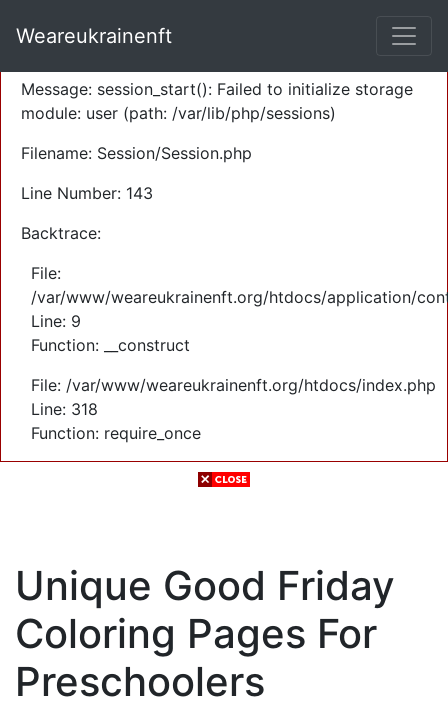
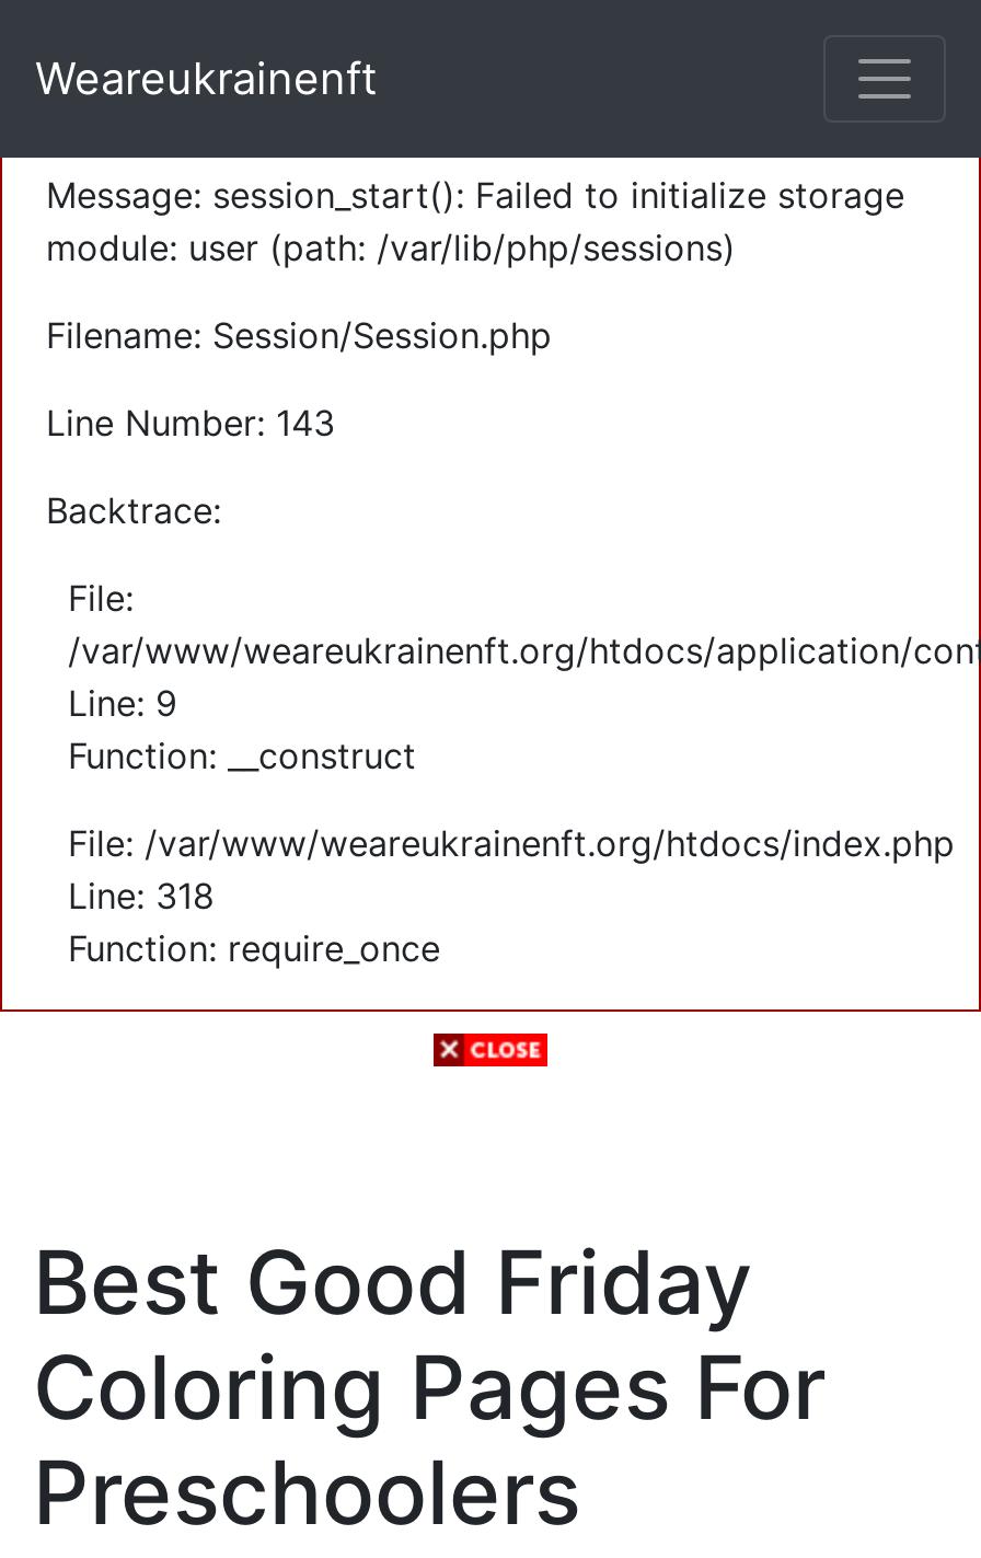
- Unique Good Friday
+ Best Good Friday
